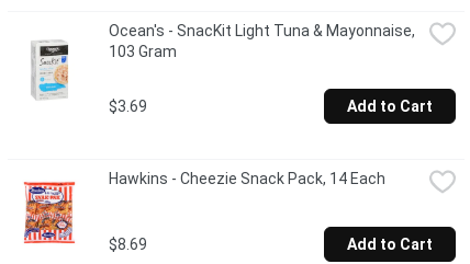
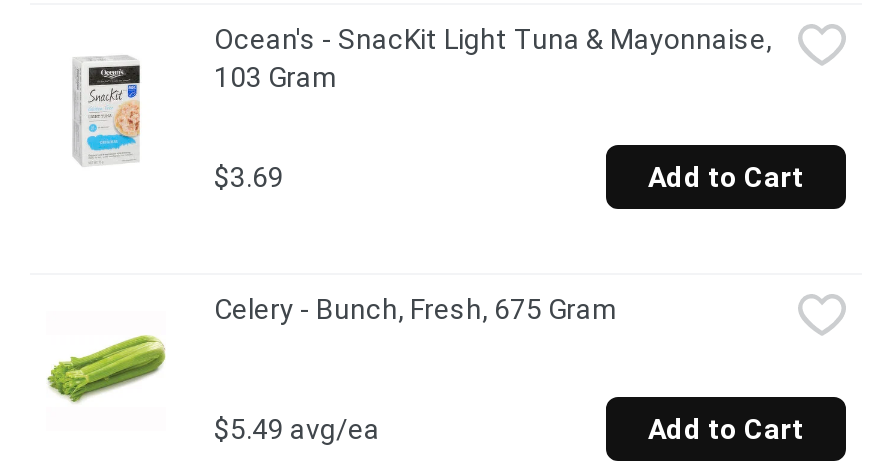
- [image]
- Hawkins - Cheezie Snack Pack, 14 Each
+ [image]
+ Celery - Bunch, Fresh, 675 Gram

- $8.69
+ $5.49 avg/ea
